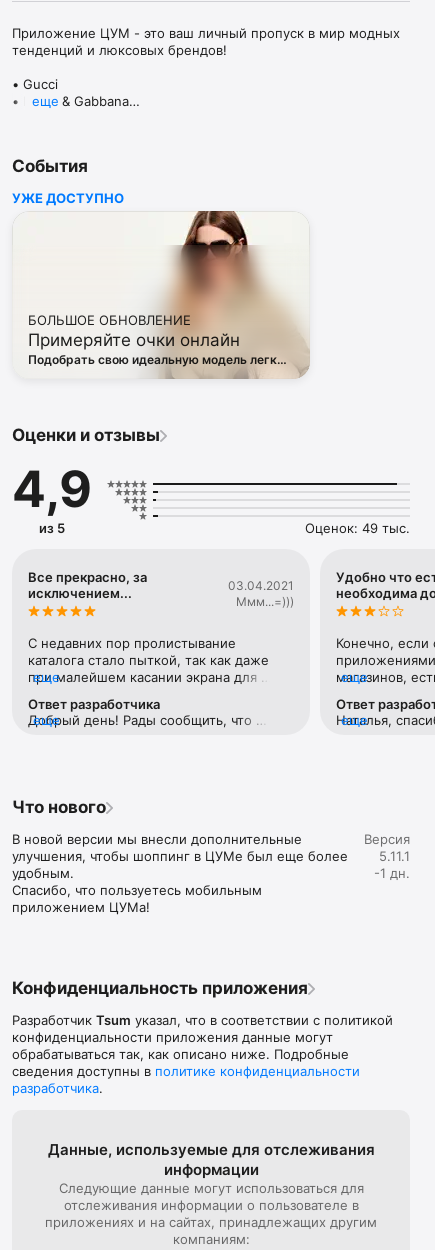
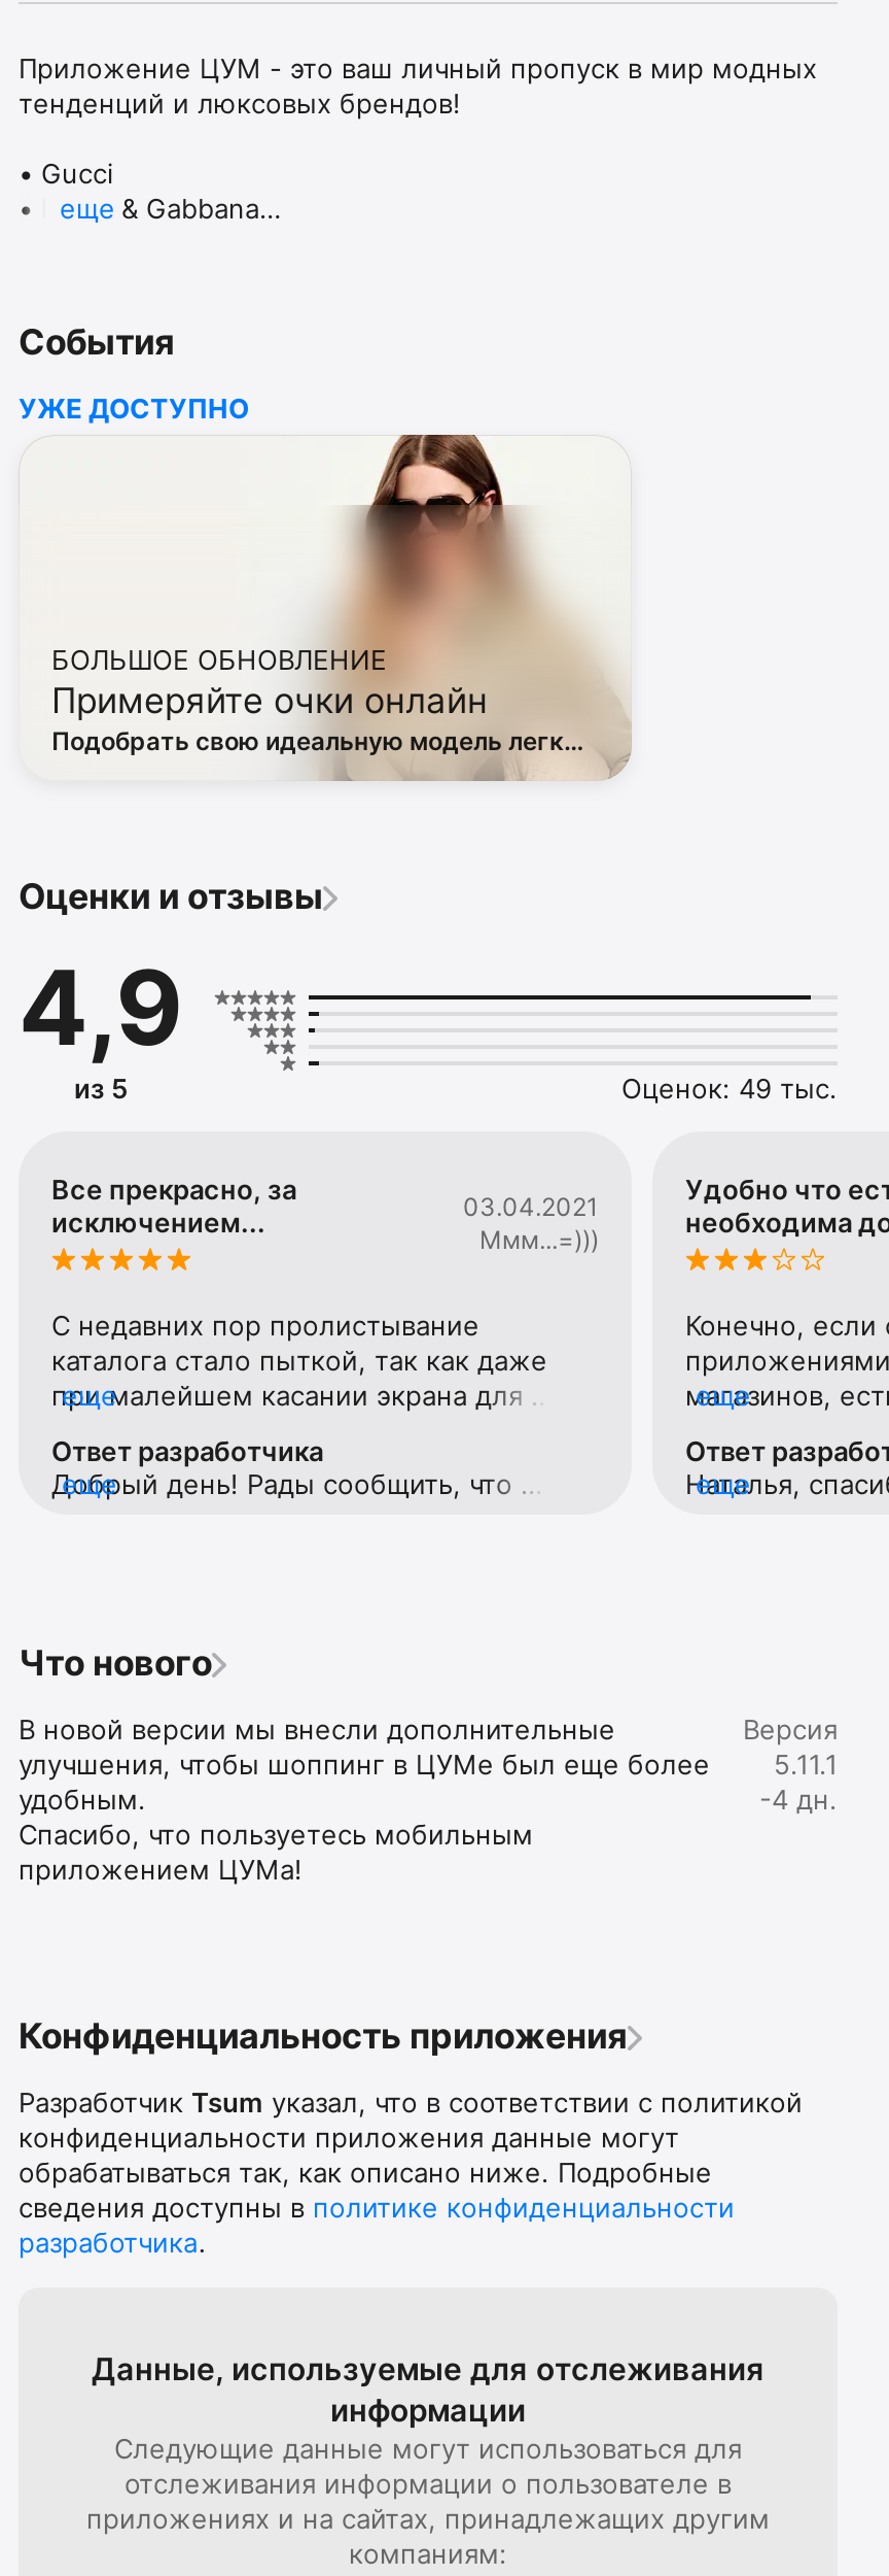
- -1 дн.
+ -4 дн.
